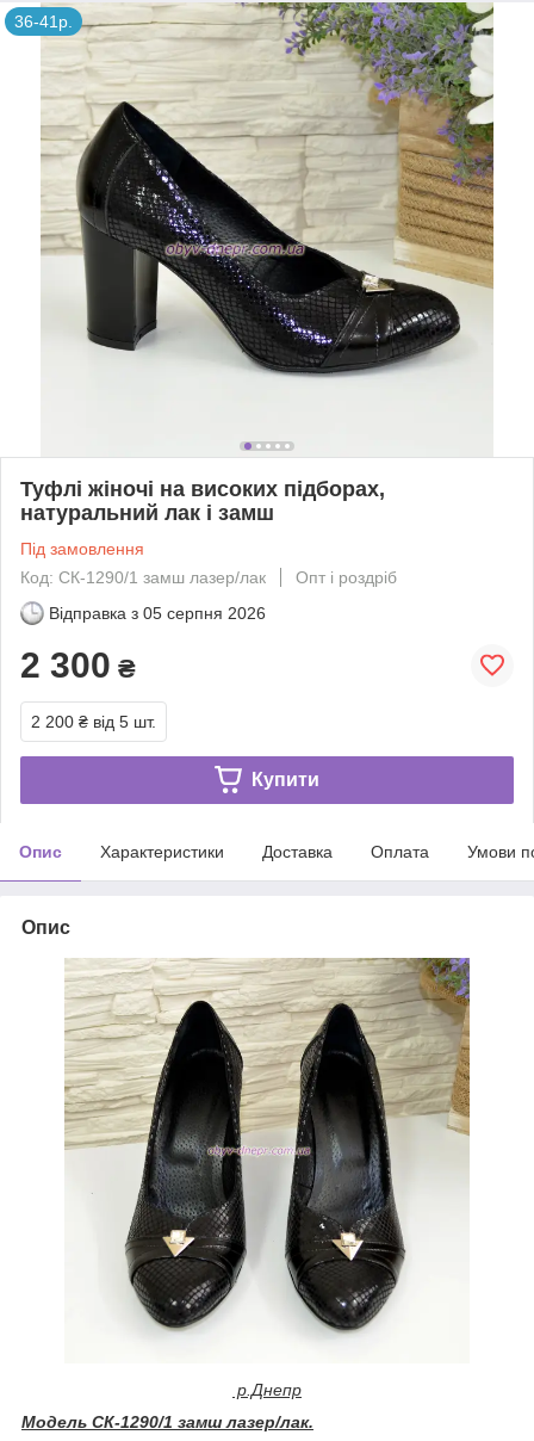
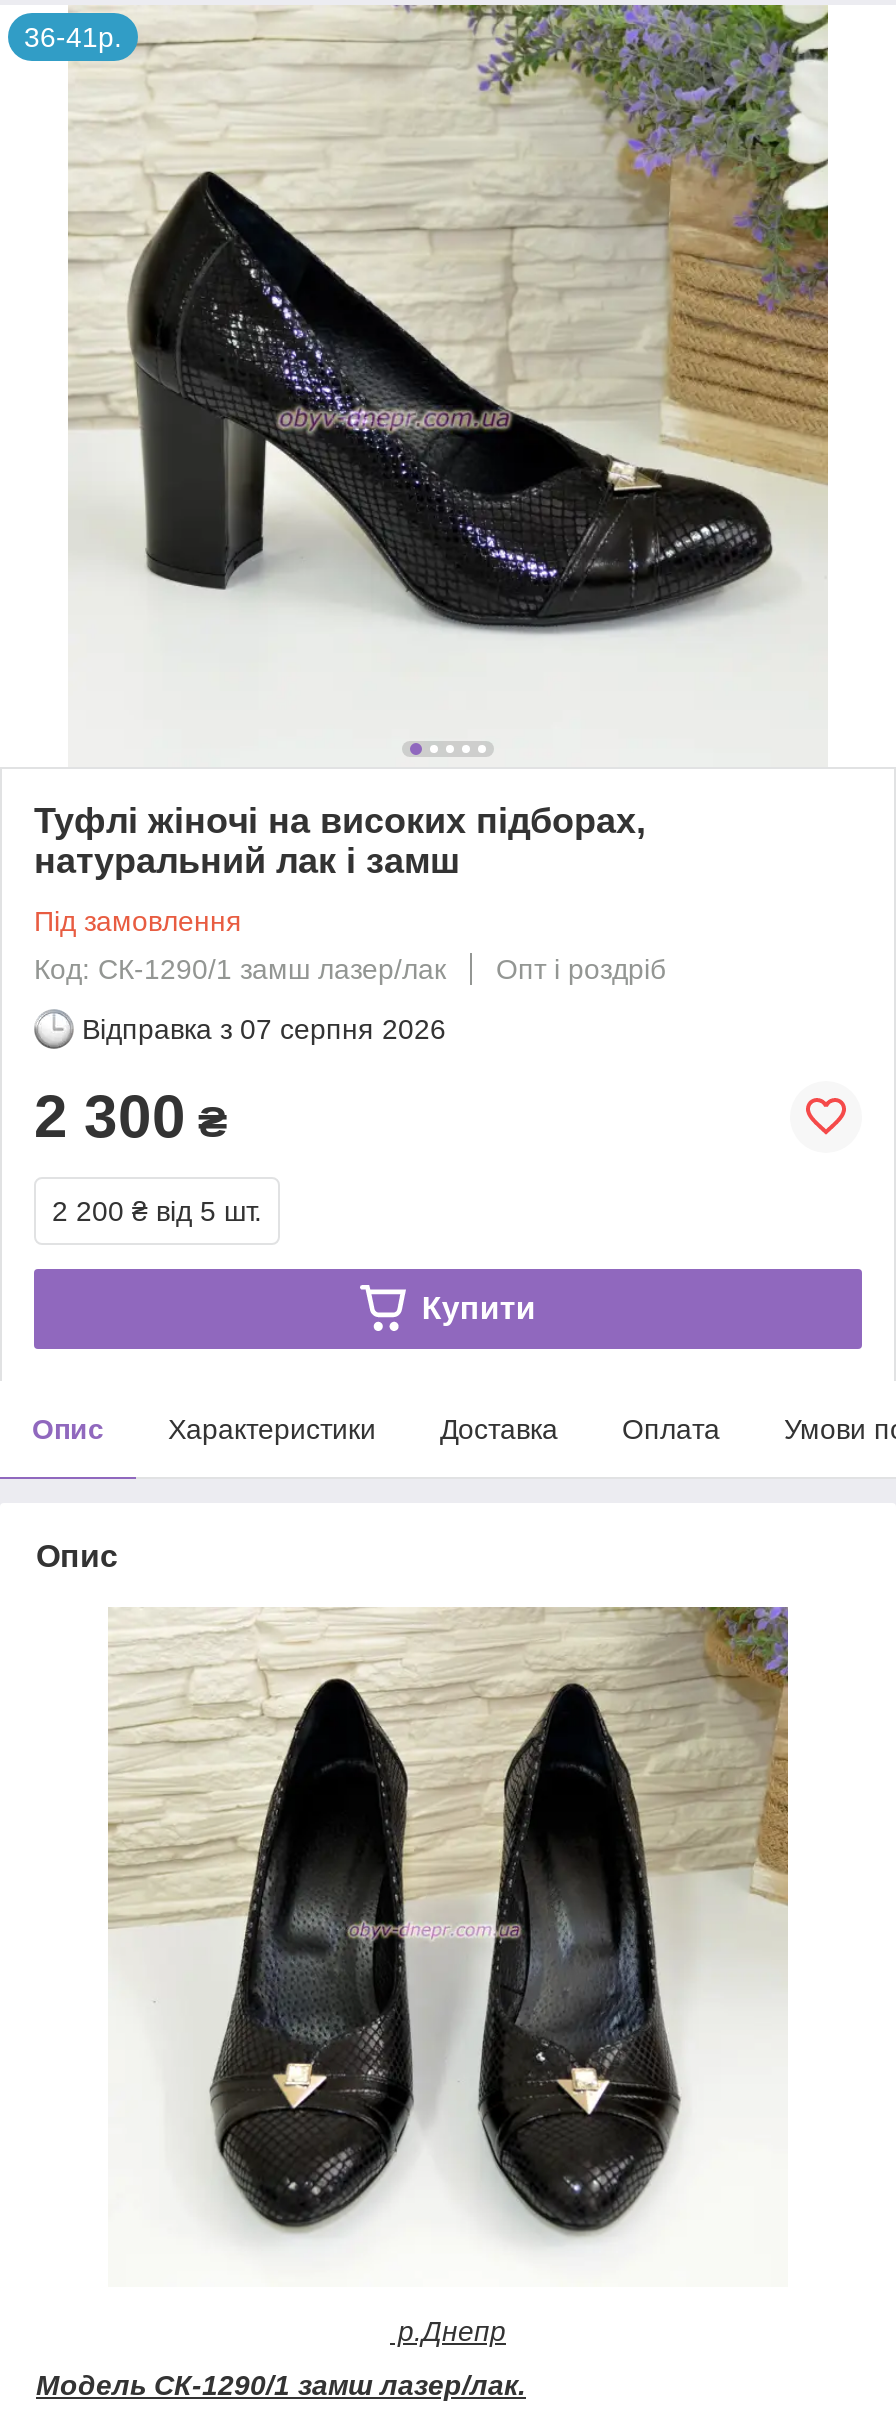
- Відправка з 05 серпня 2026
+ Відправка з 07 серпня 2026
